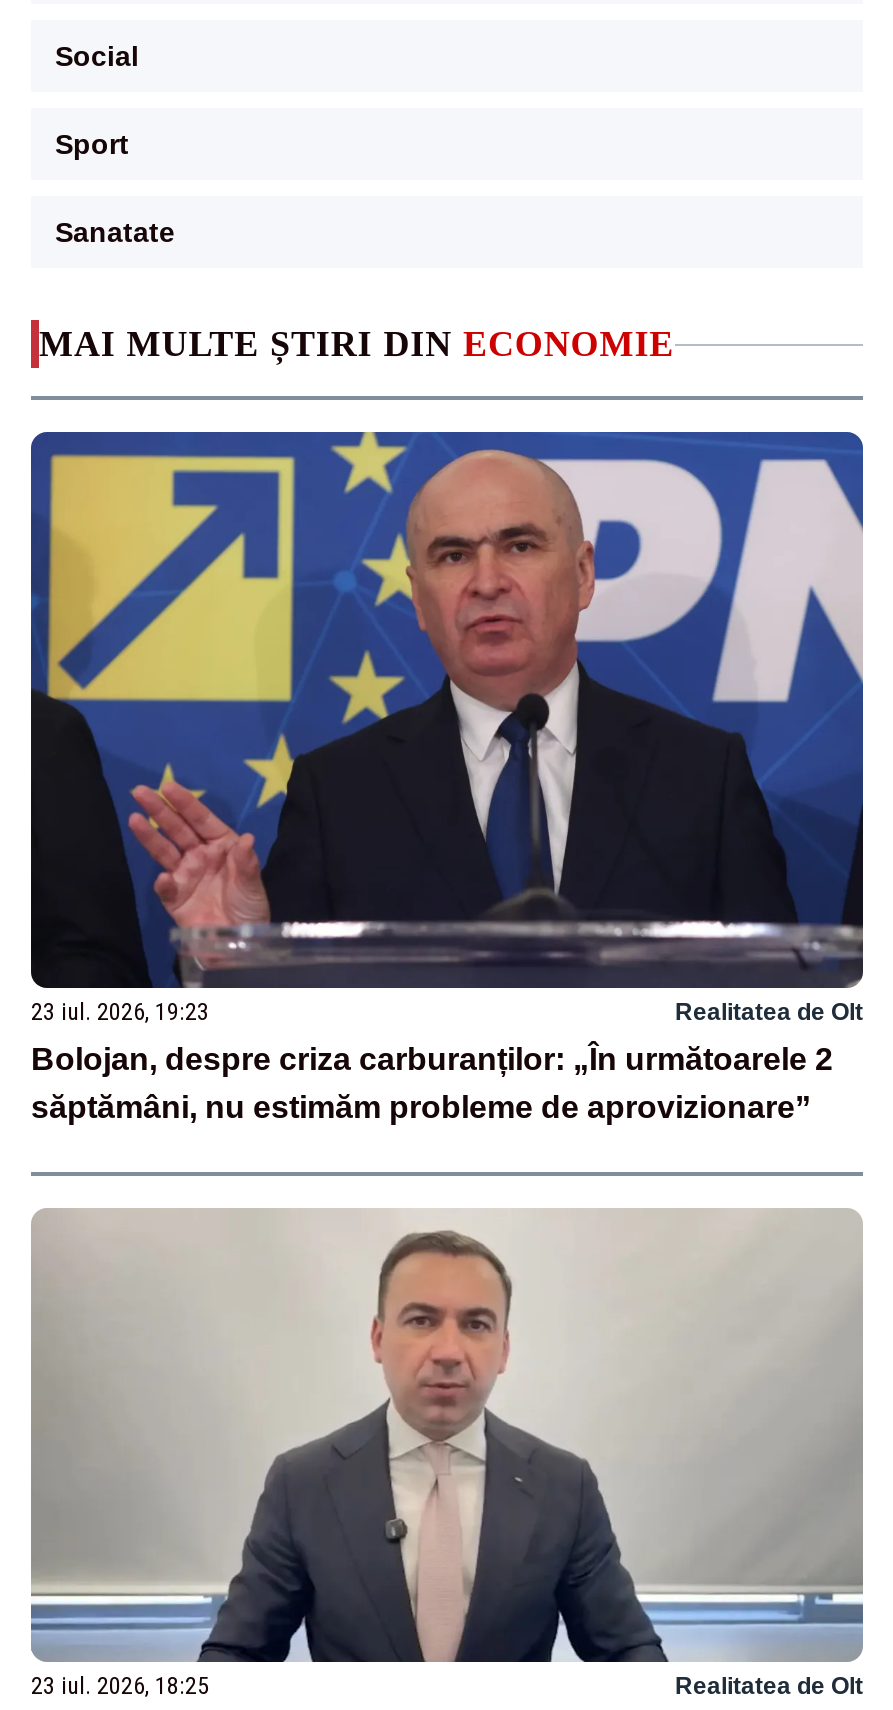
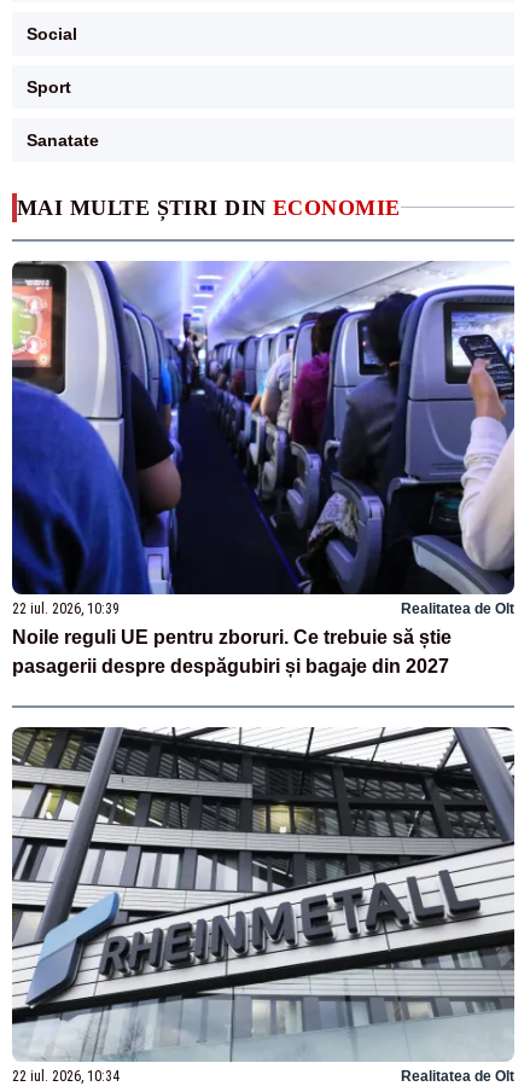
- [image]
- 23 iul. 2026, 19:23
+ [image]
+ 22 iul. 2026, 10:39

- Bolojan, despre criza carburanților: „În următoarele 2
- săptămâni, nu estimăm probleme de aprovizionare”
+ Noile reguli UE pentru zboruri. Ce trebuie să știe
+ pasagerii despre despăgubiri și bagaje din 2027

- [image]
- 23 iul. 2026, 18:25
+ [image]
+ 22 iul. 2026, 10:34
